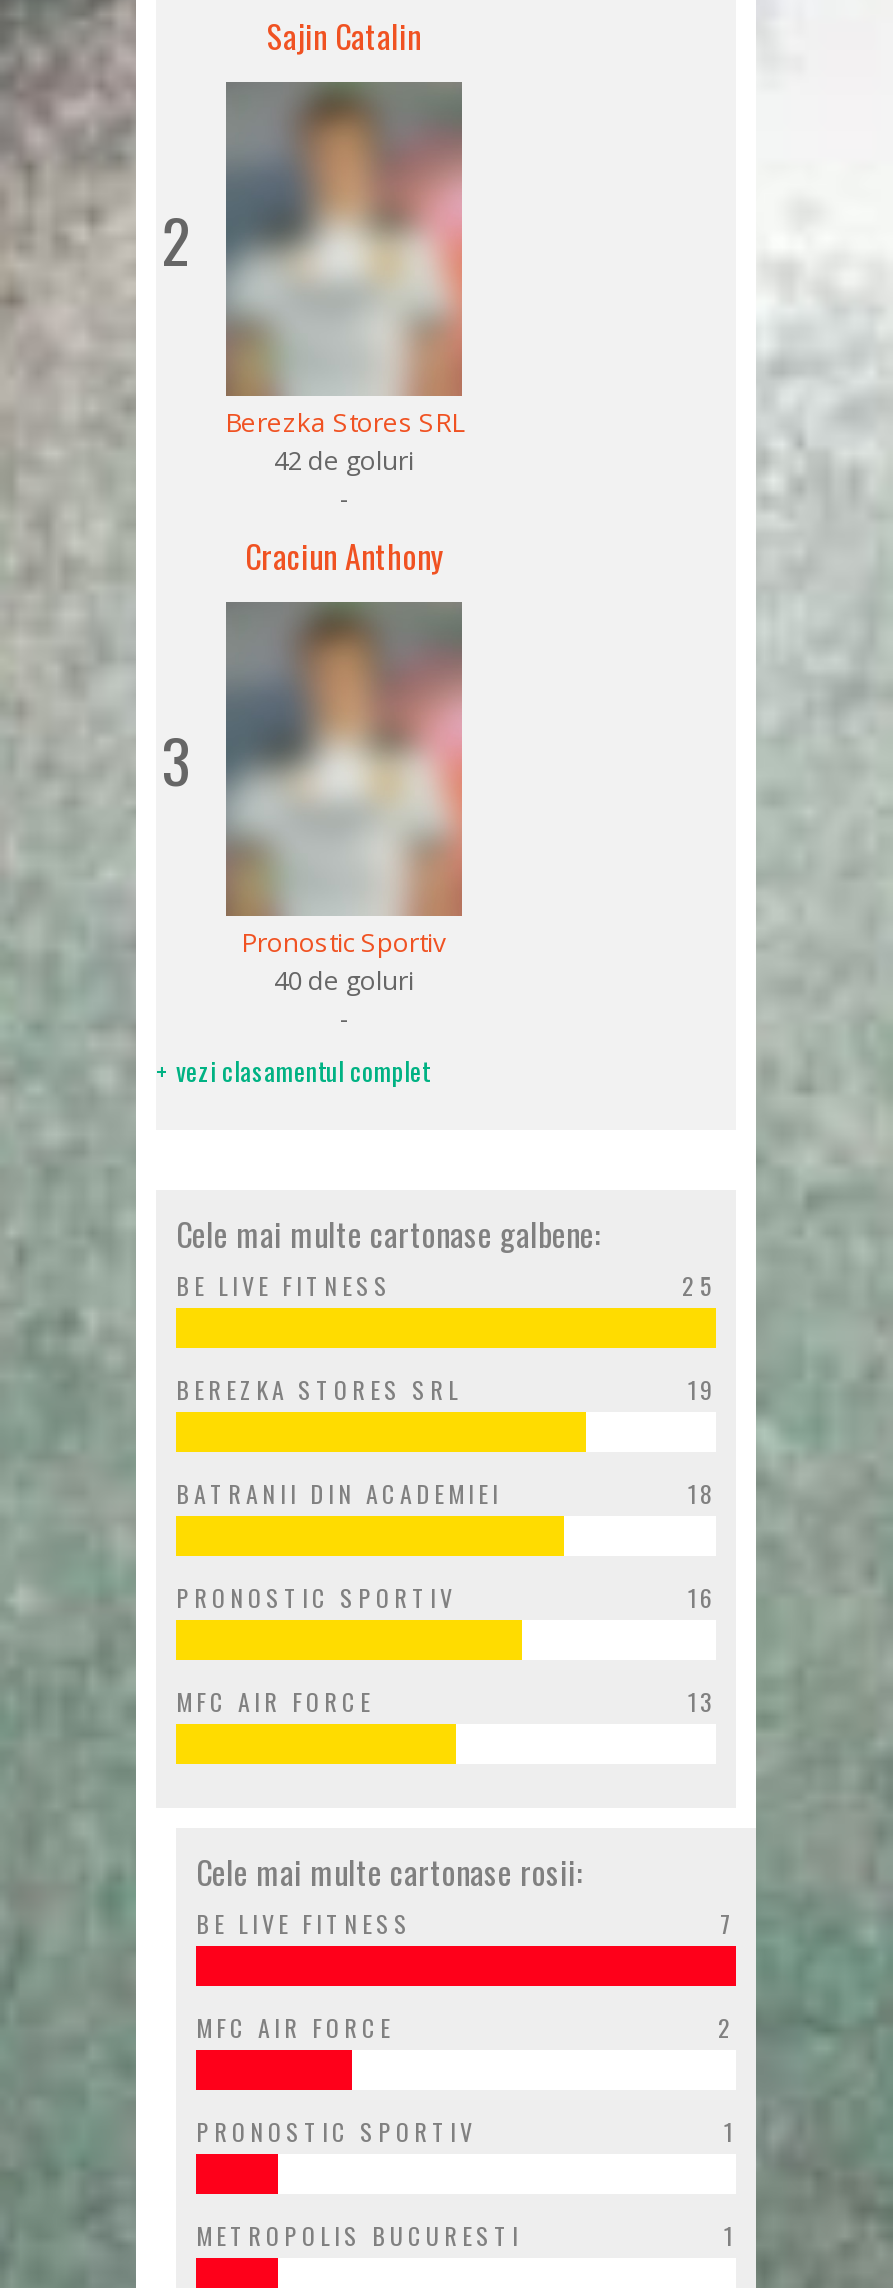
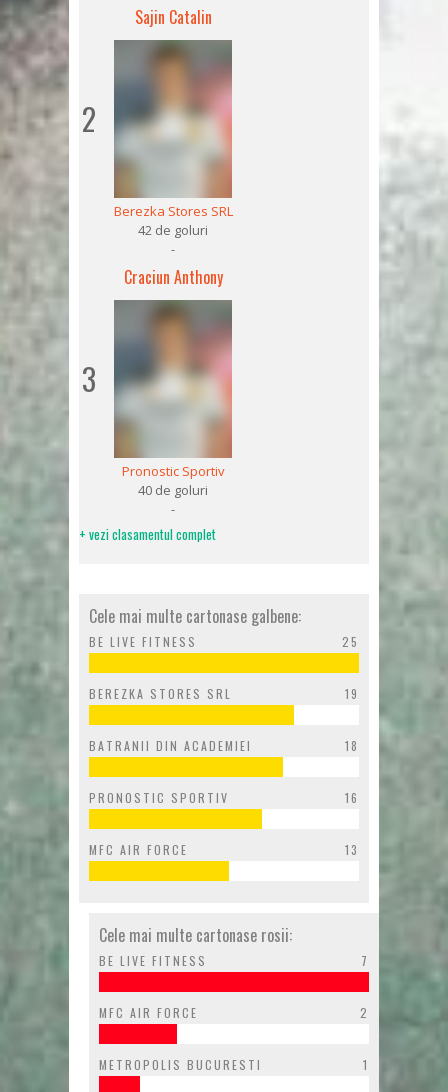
- PRONOSTIC SPORTIV
- 1
